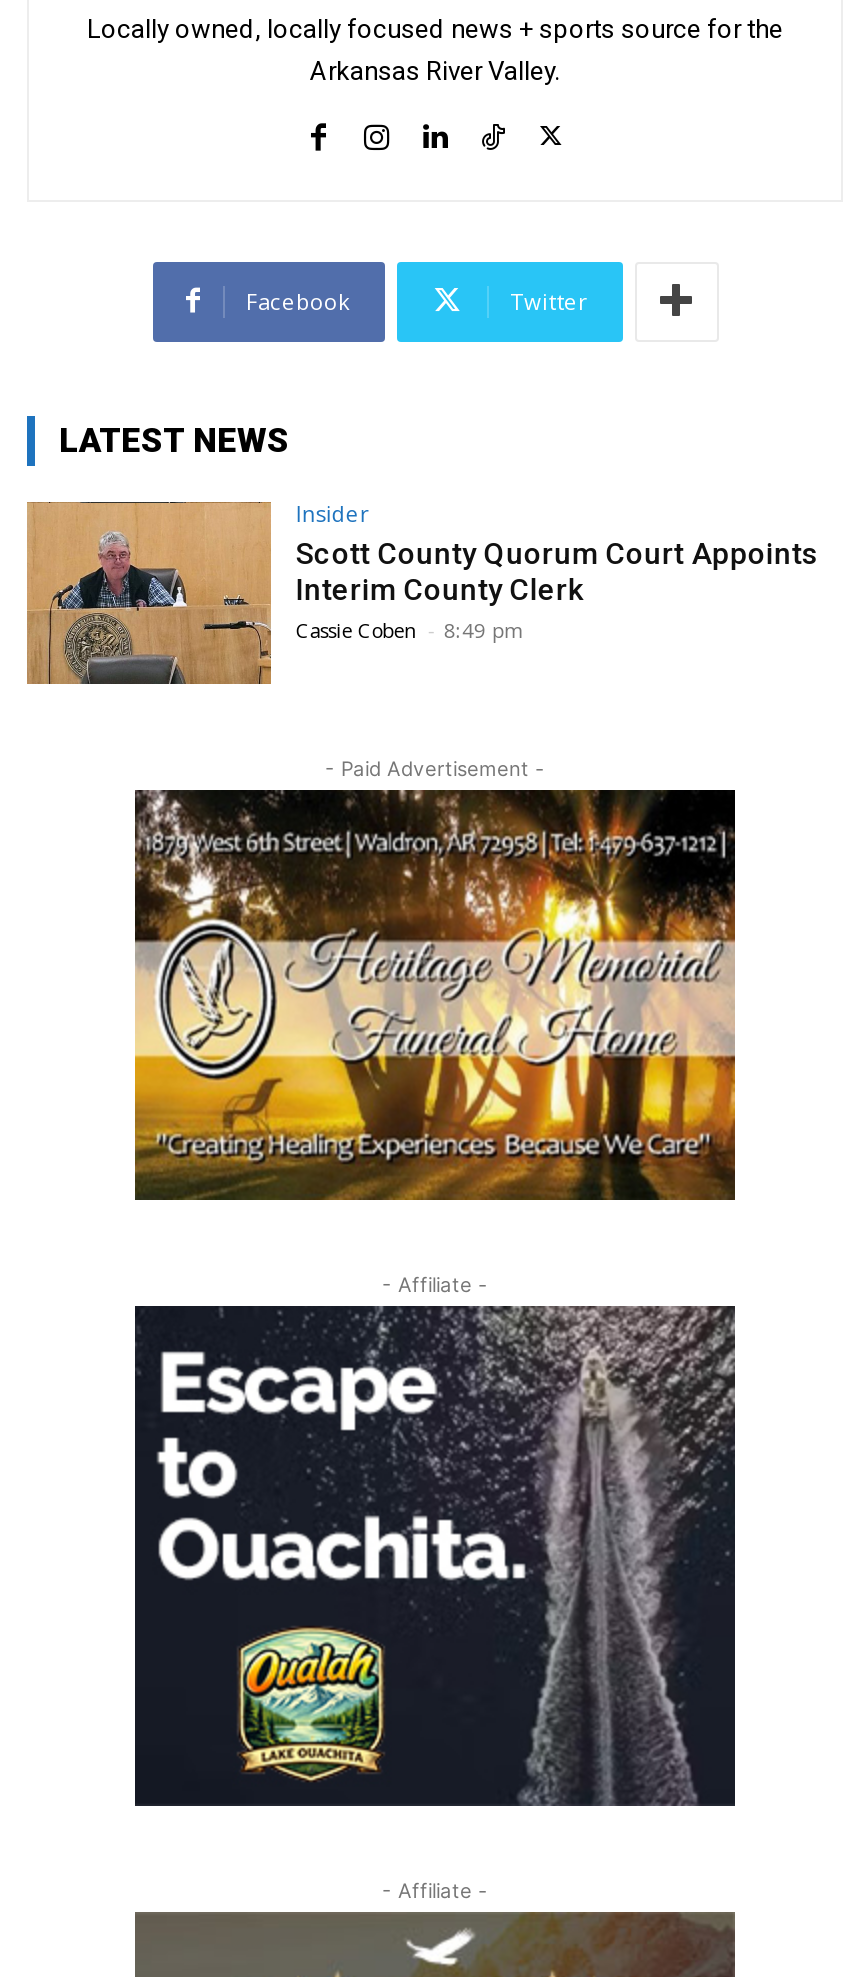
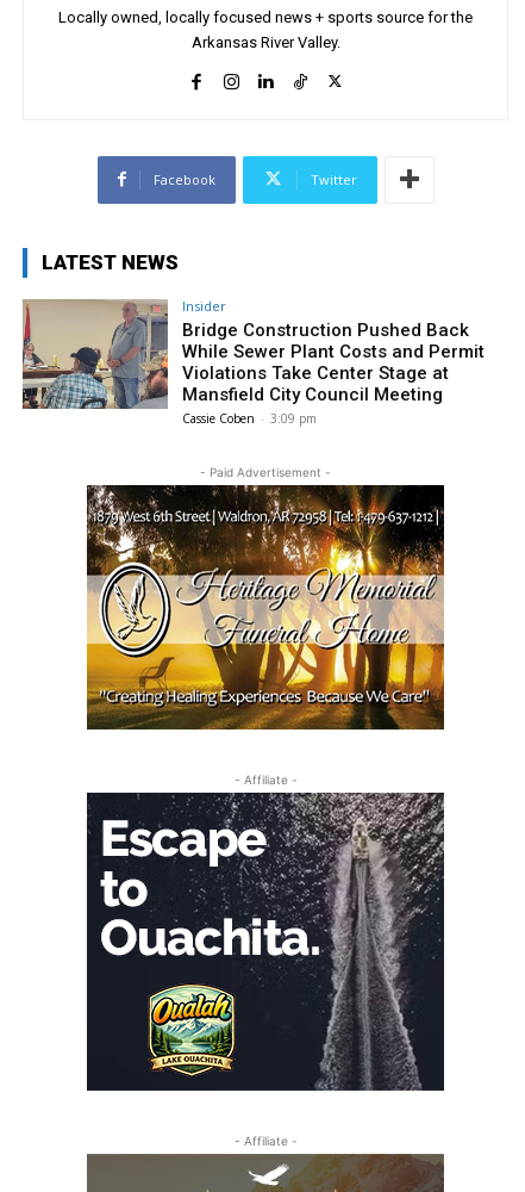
- [image]
- Scott County Quorum Court Appoints
- Interim County Clerk
- Cassie Coben - 8:49 pm
+ [image]
+ Bridge Construction Pushed Back
+ While Sewer Plant Costs and Permit
+ Violations Take Center Stage at
+ Mansfield City Council Meeting
+ Cassie Coben - 3:09 pm
